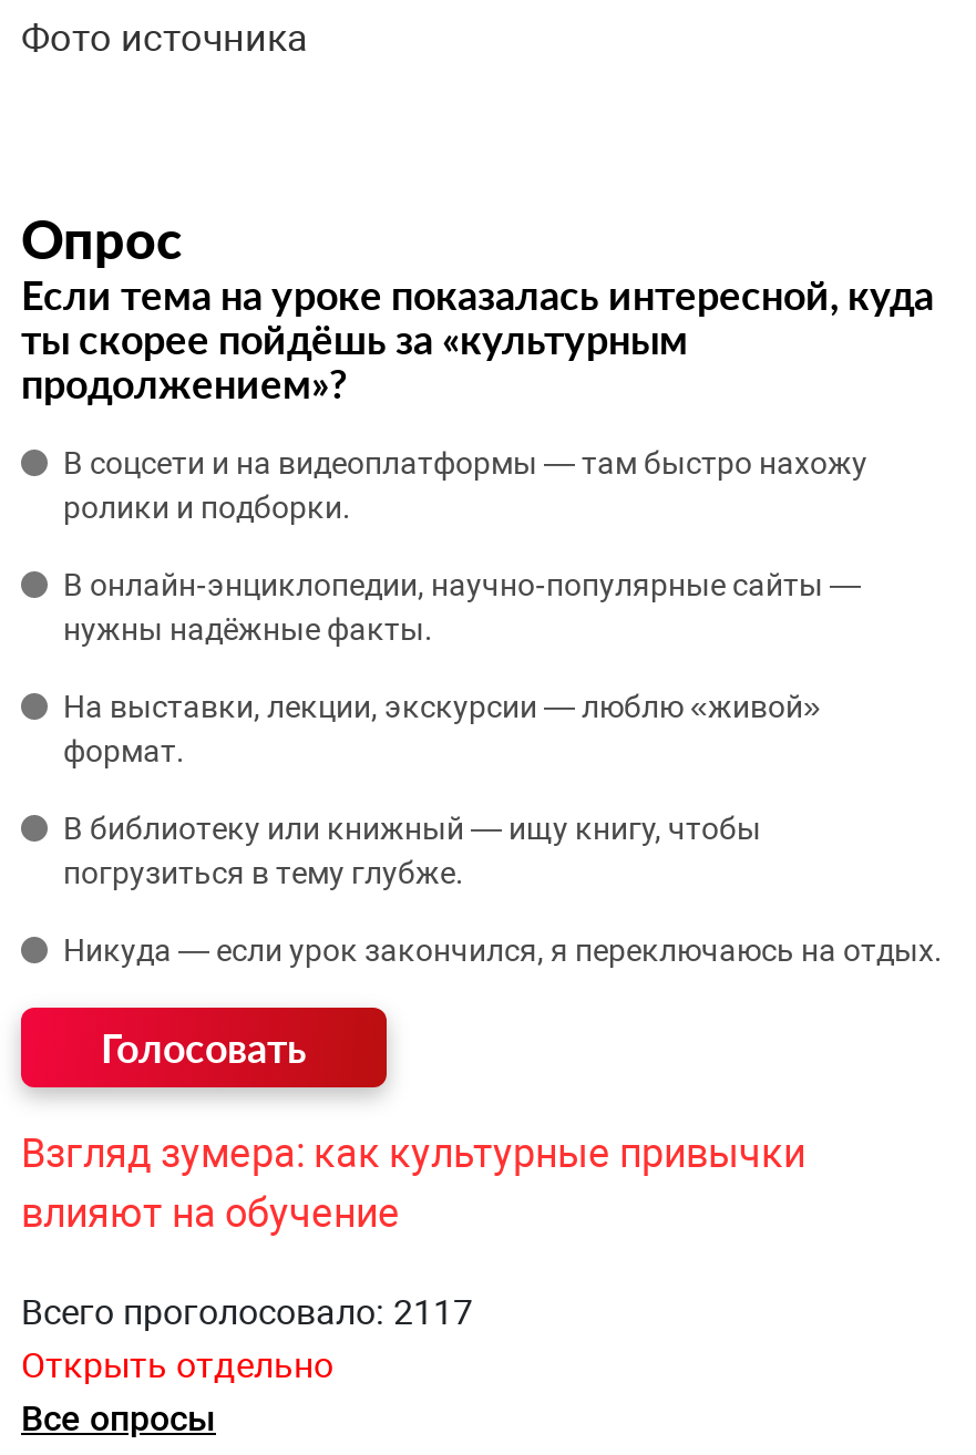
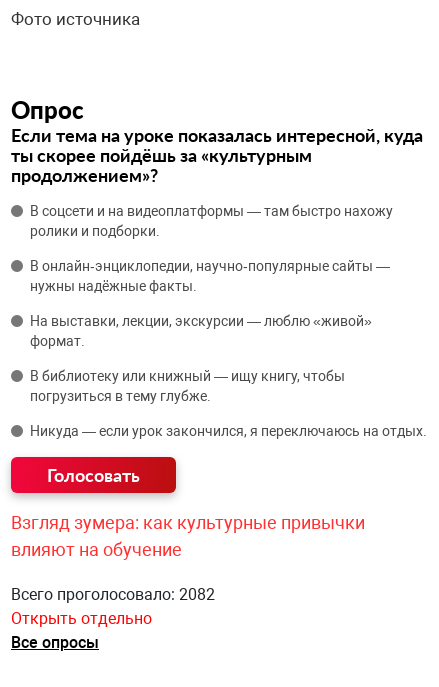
- Всего проголосовало: 2117
+ Всего проголосовало: 2082
